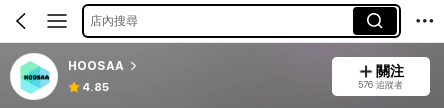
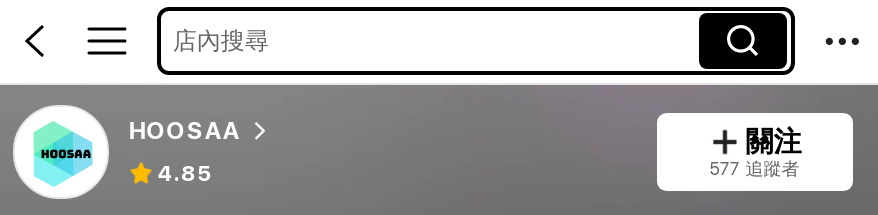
- 576 追蹤者
+ 577 追蹤者
